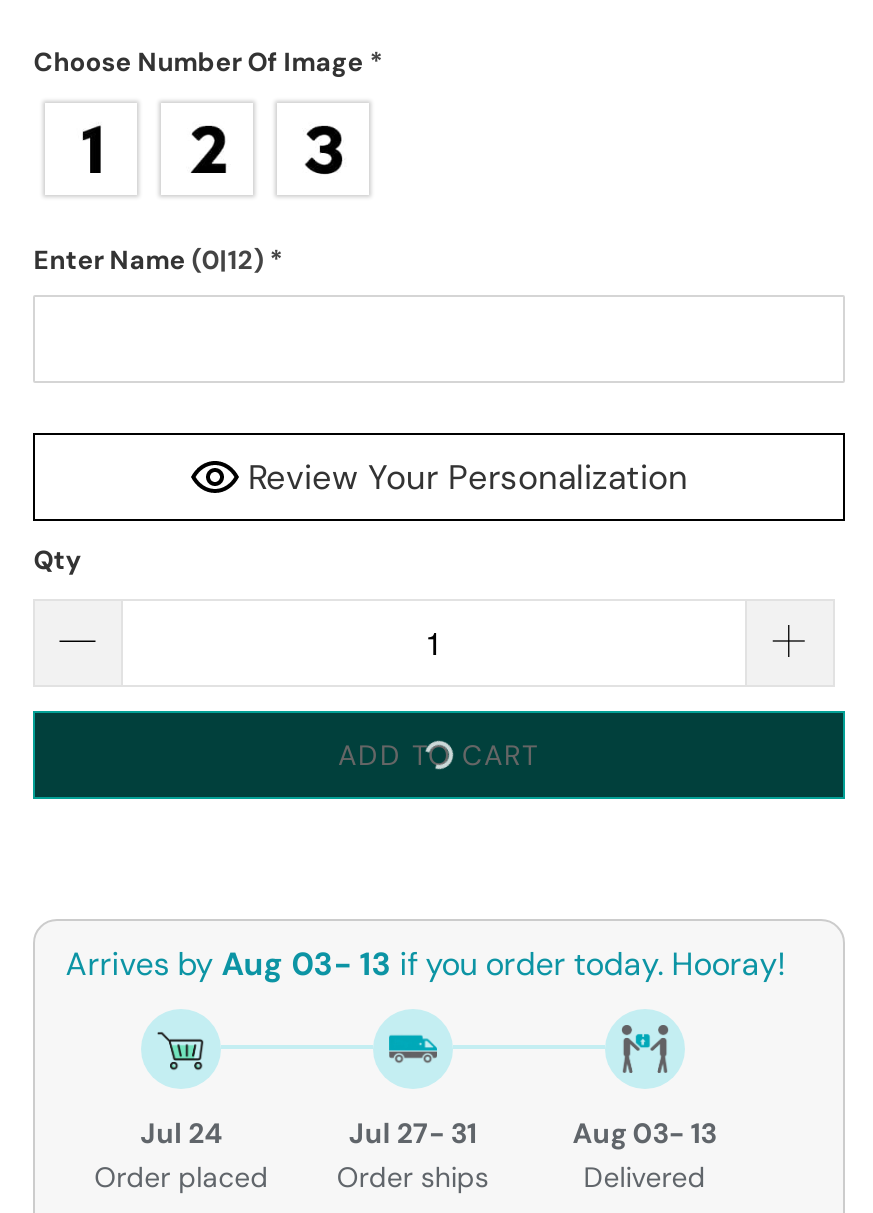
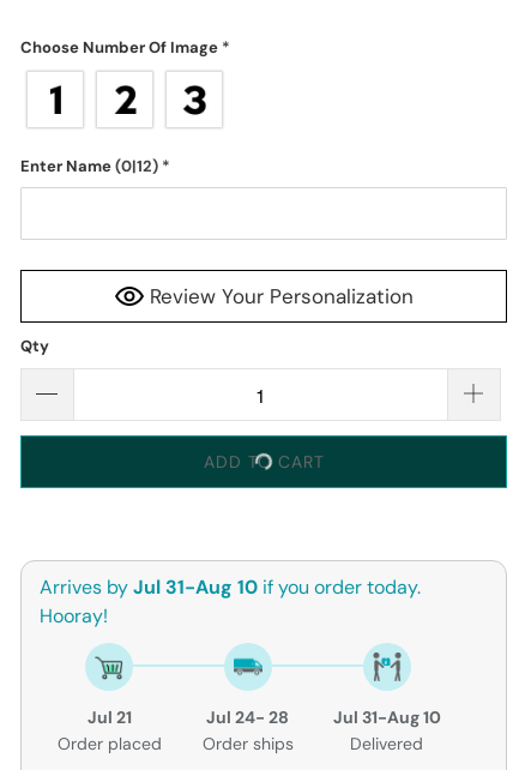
- Arrives by Aug 03- 13 if you order today. Hooray!
+ Arrives by Jul 31-Aug 10 if you order today.
+ Hooray!

- Jul 24
+ Jul 21

- Jul 27- 31
+ Jul 24- 28

- Aug 03- 13
+ Jul 31-Aug 10
